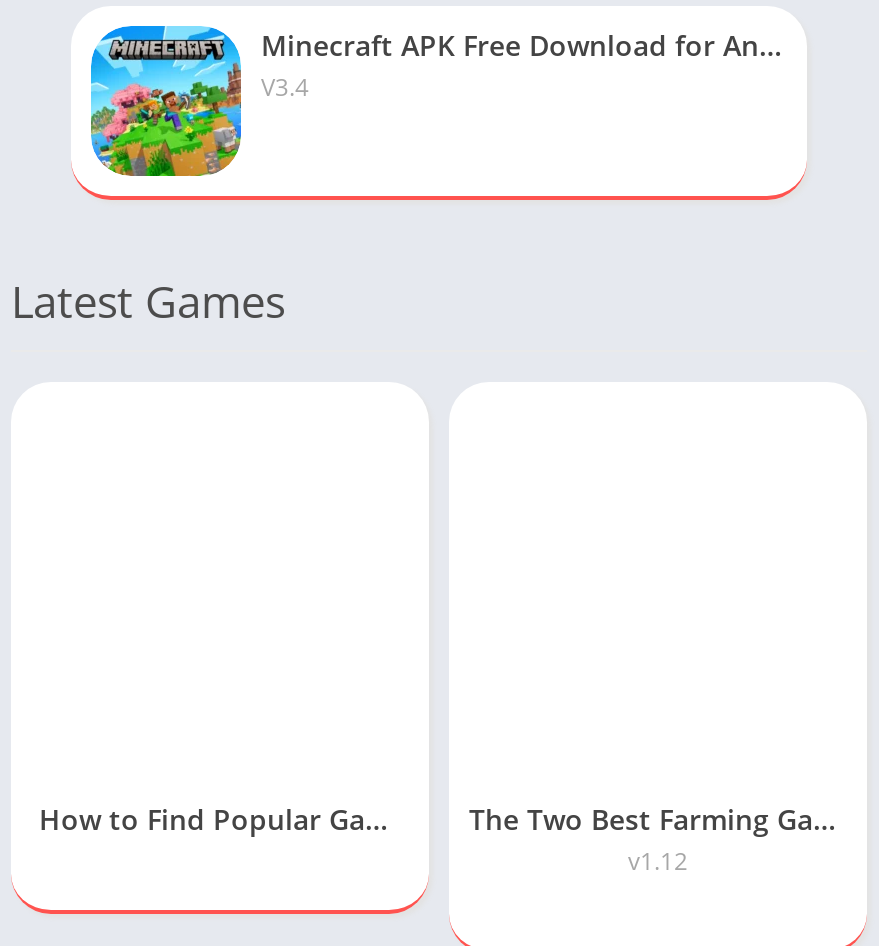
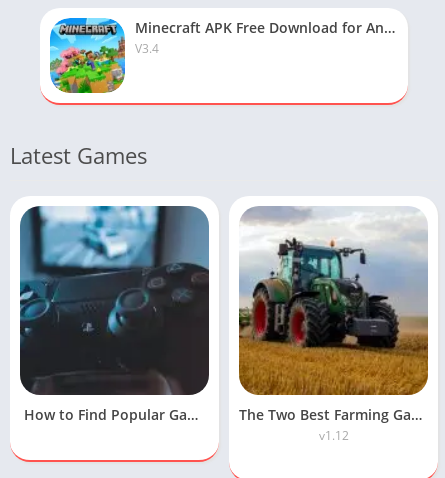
+ [image]

+ [image]
